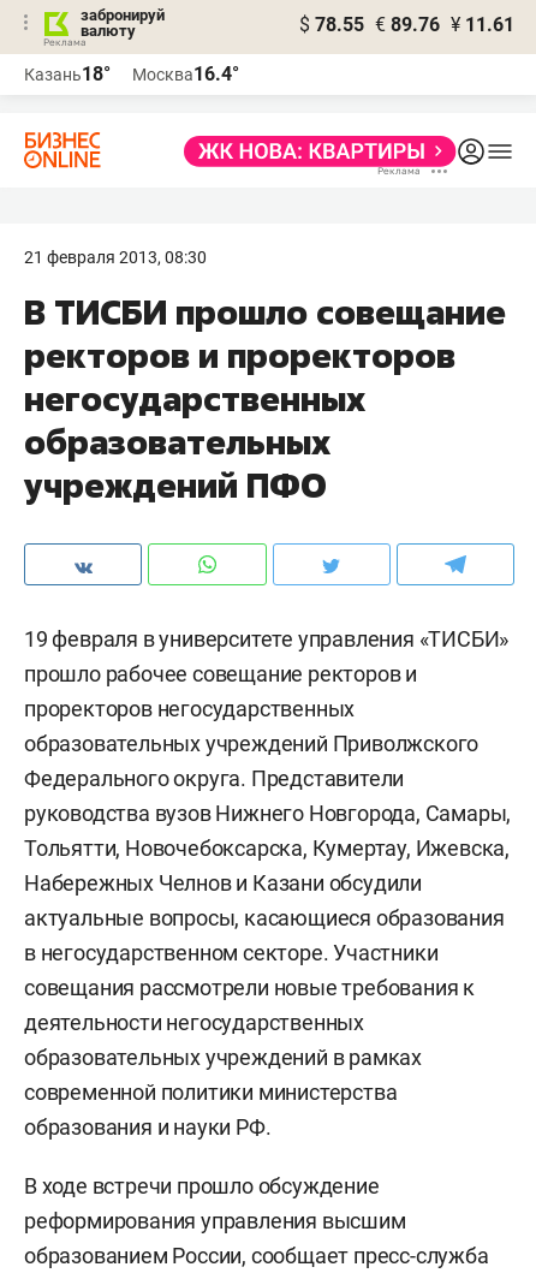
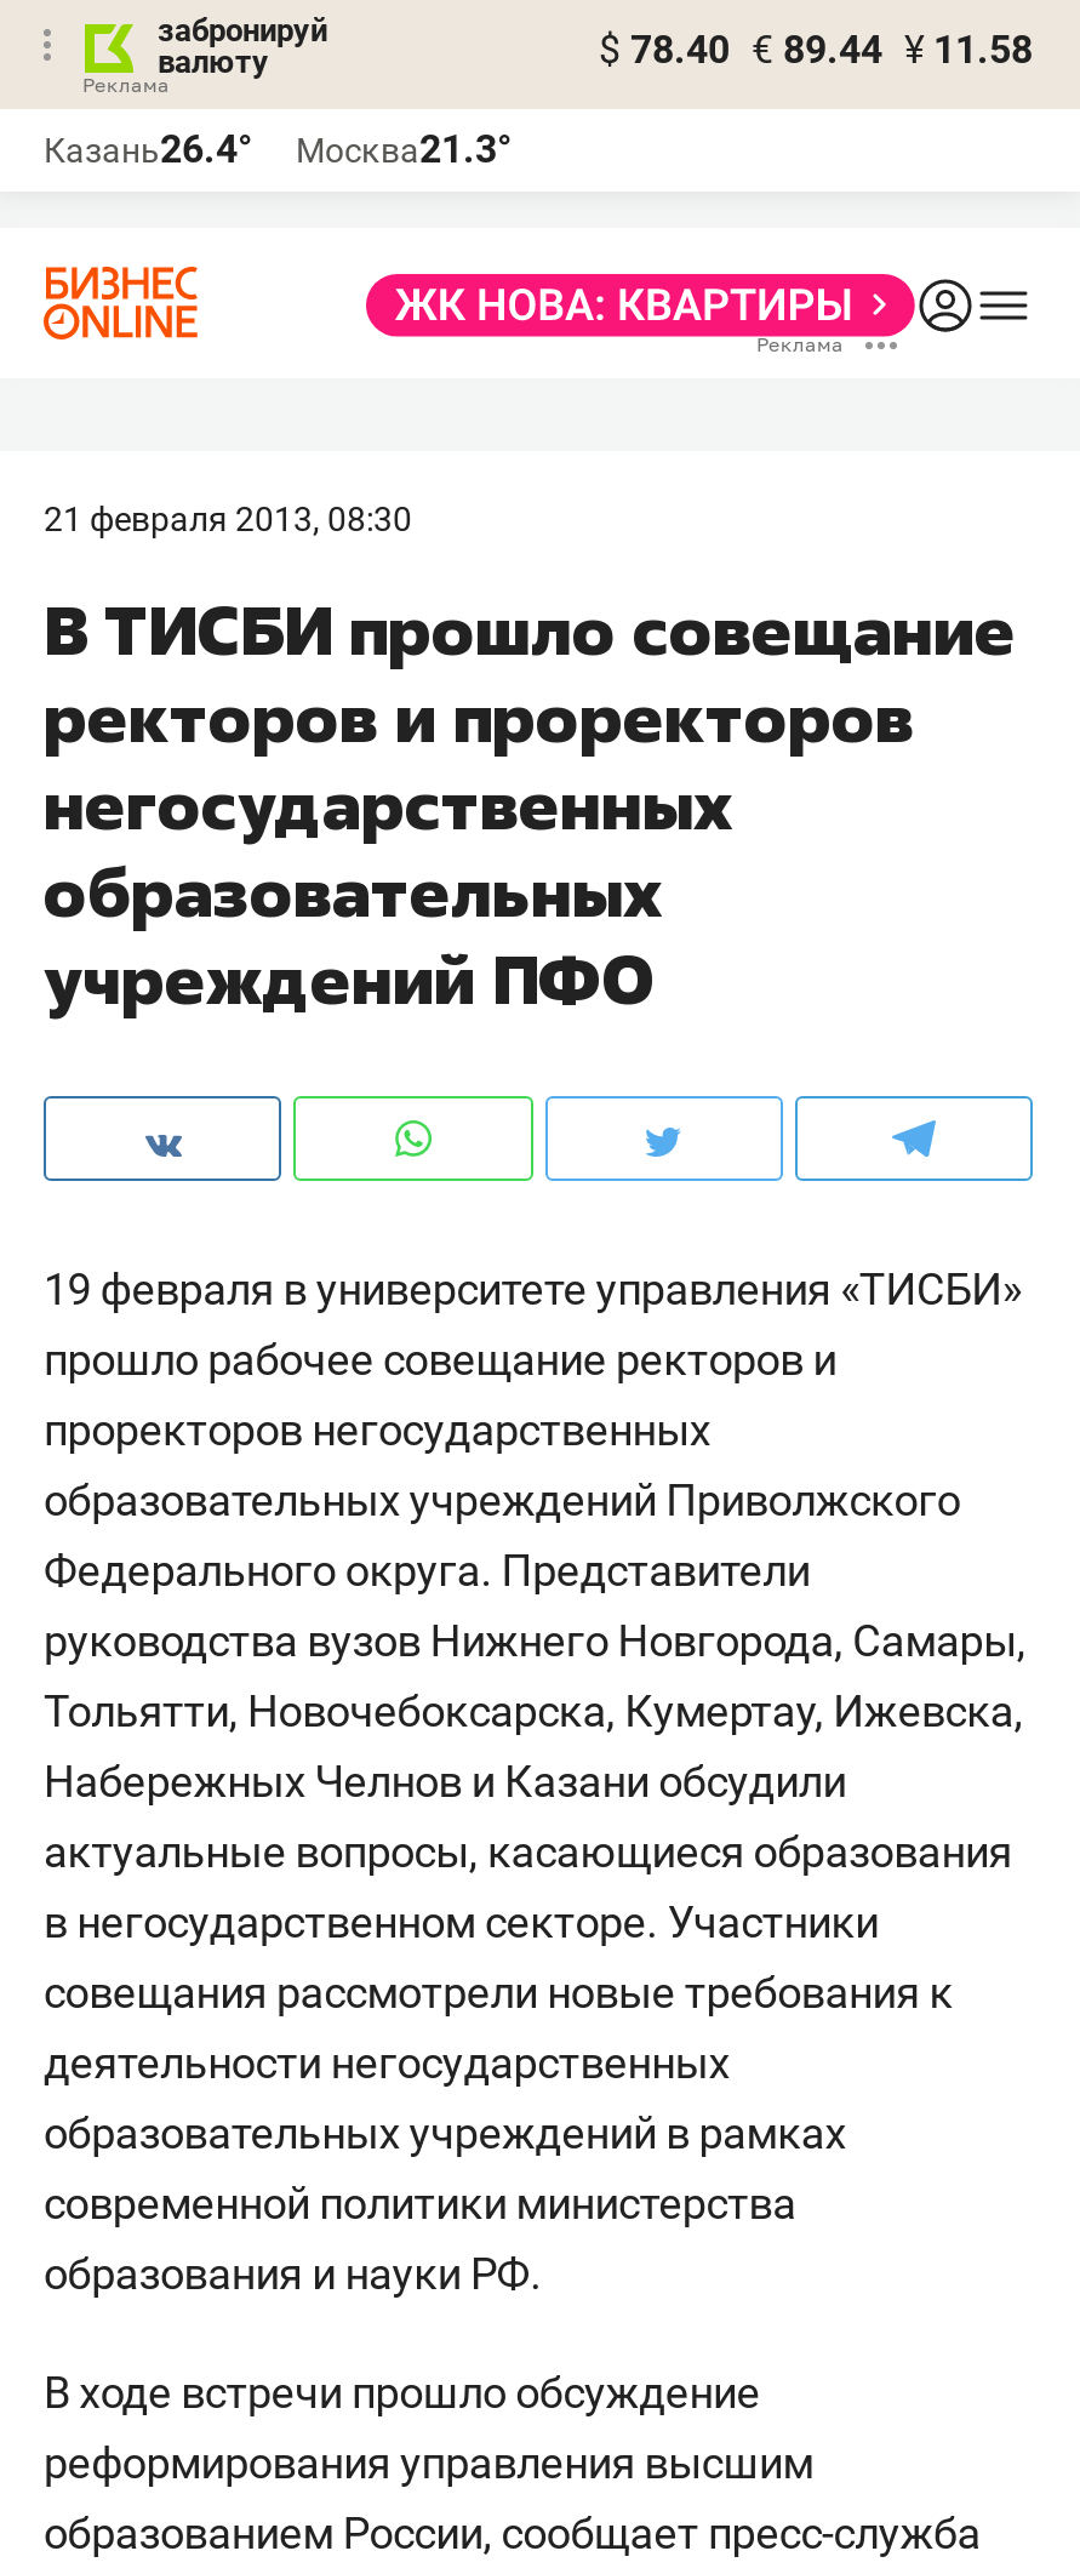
- $ 78.55 € 89.76 ¥ 11.61
+ $ 78.40 € 89.44 ¥ 11.58

- Казань18°
+ Казань26.4°

- Москва16.4°
+ Москва21.3°
